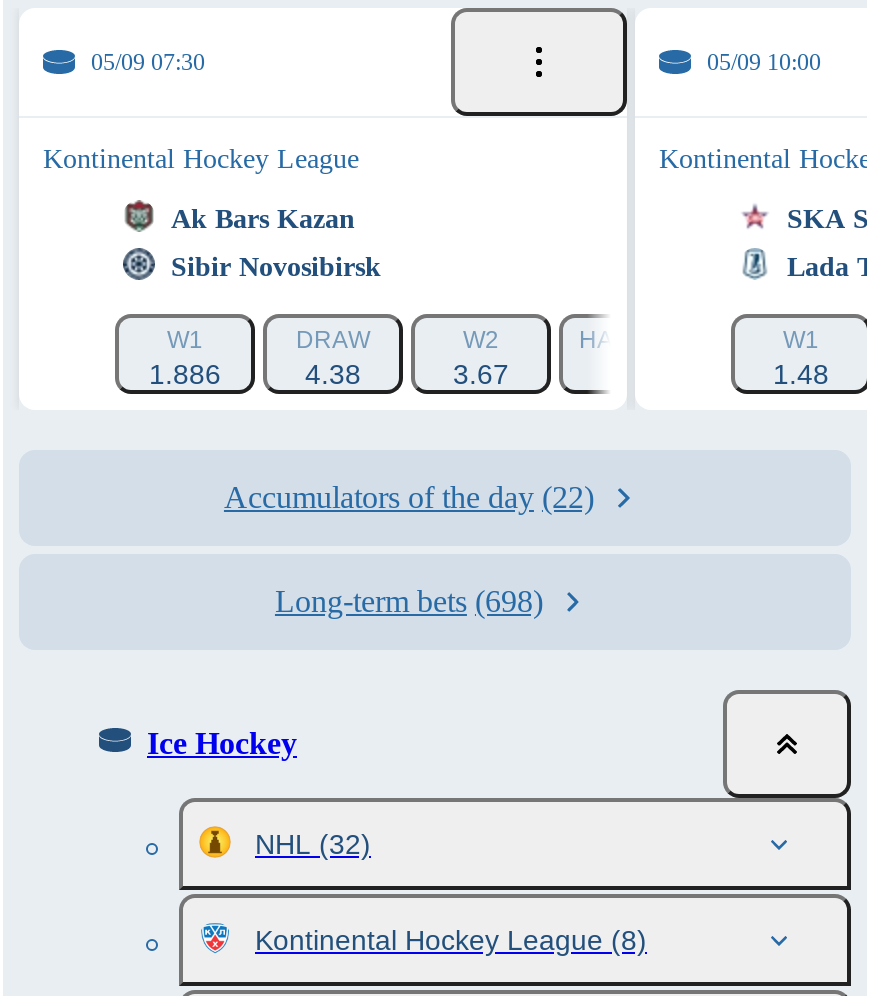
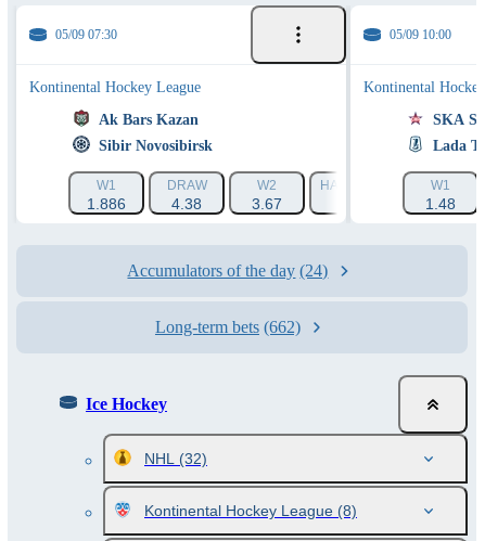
- Accumulators of the day (22)
+ Accumulators of the day (24)

- Long-term bets (698)
+ Long-term bets (662)
